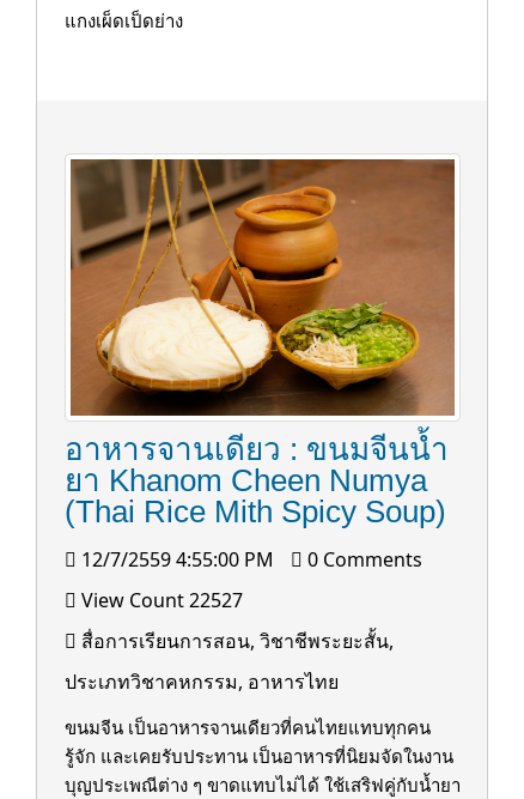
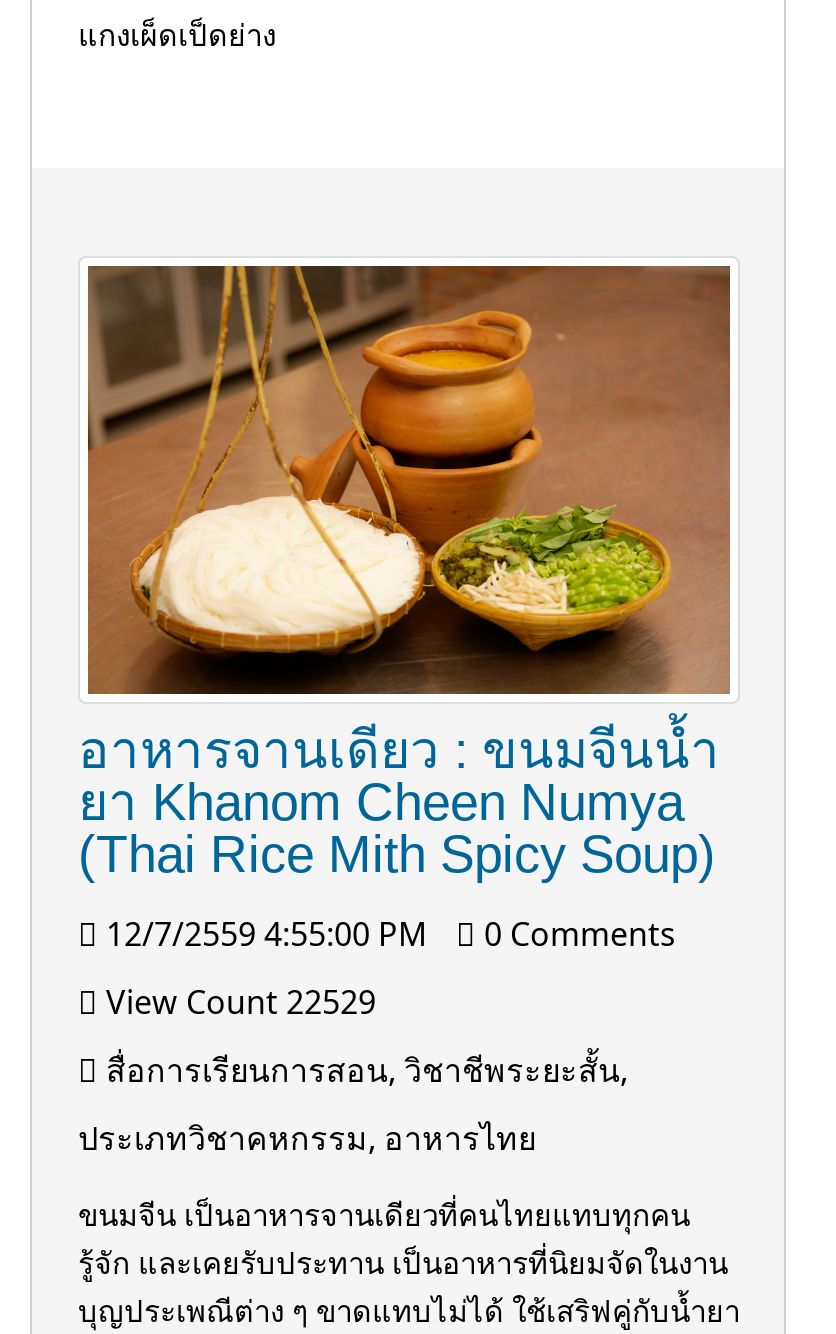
- View Count 22527
+ View Count 22529
